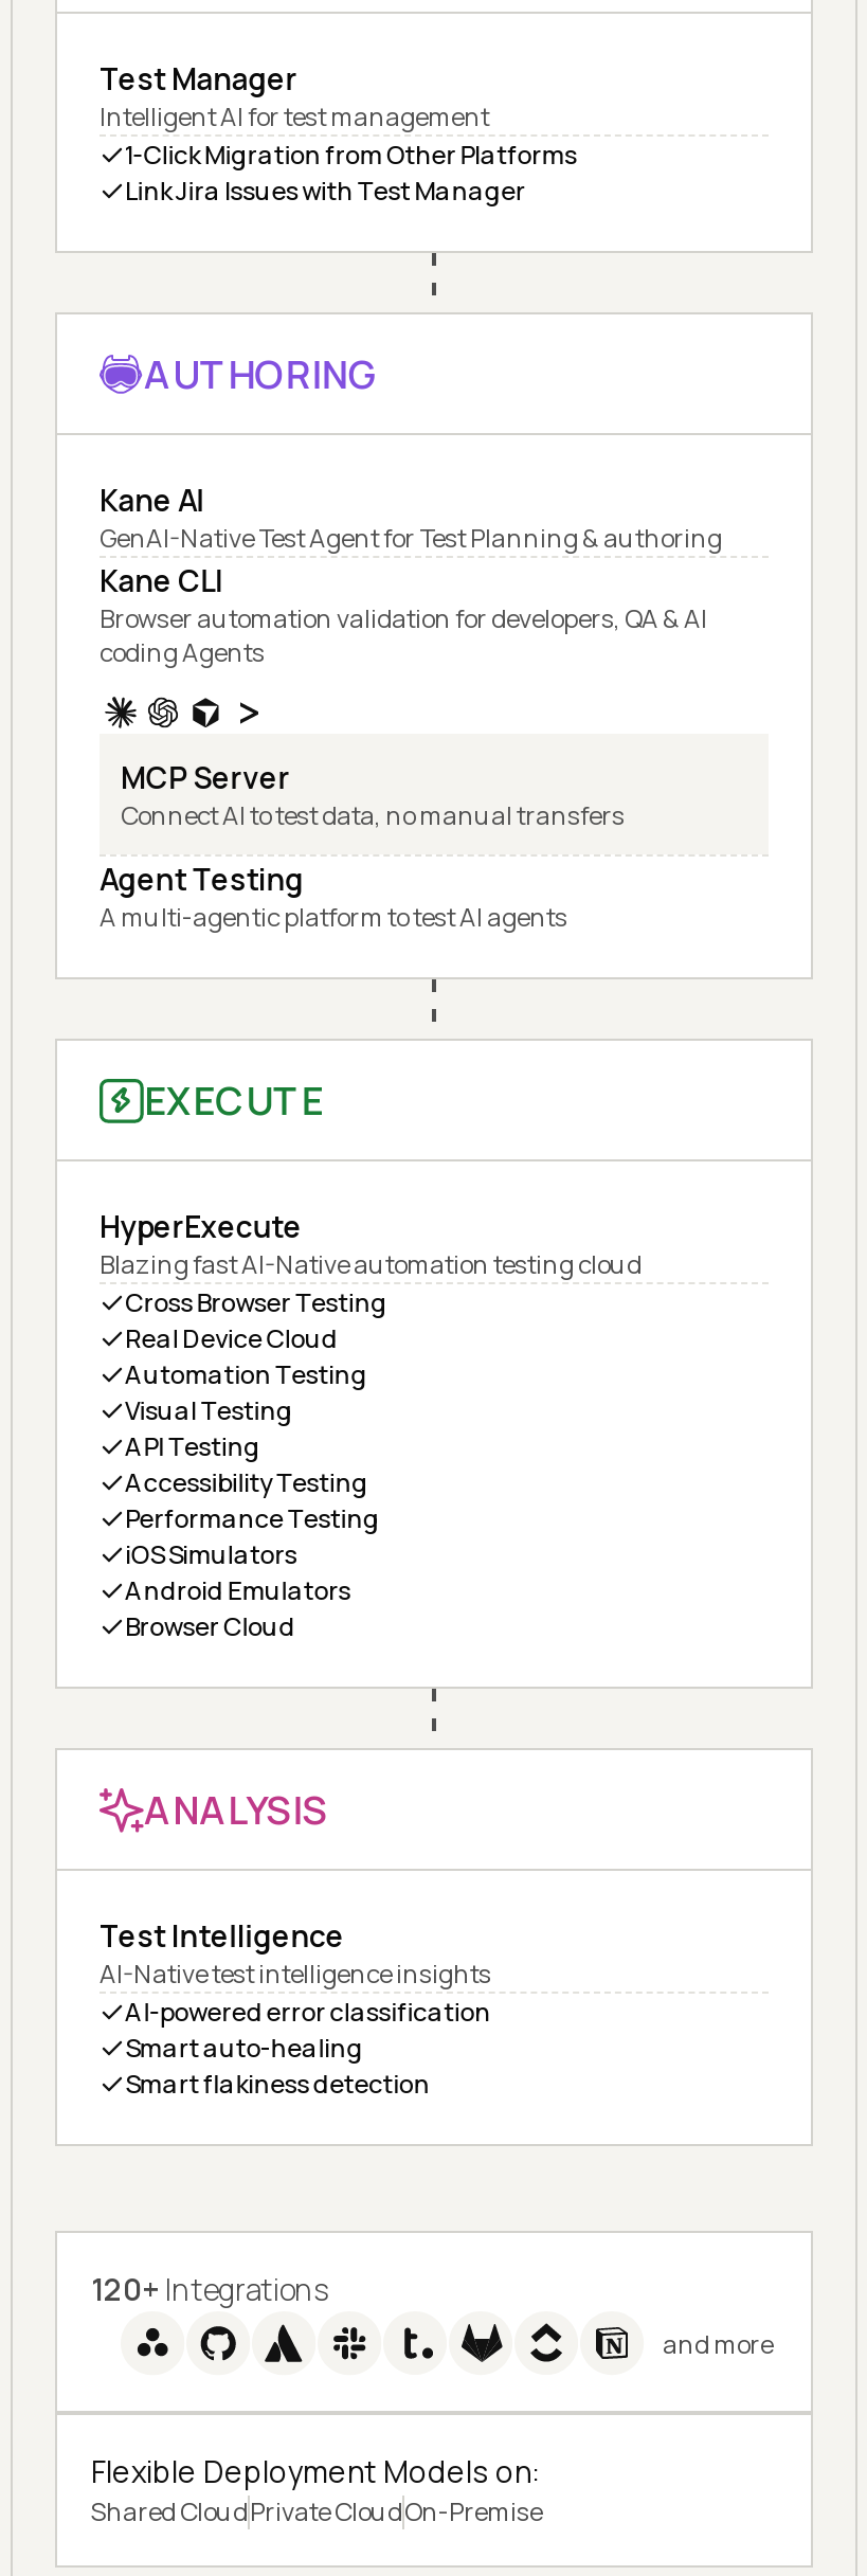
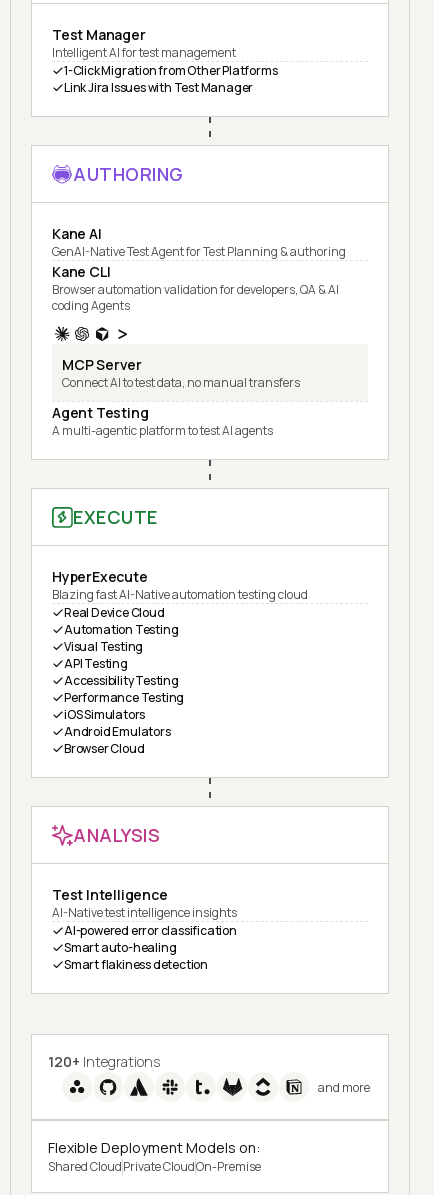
- Cross Browser Testing
